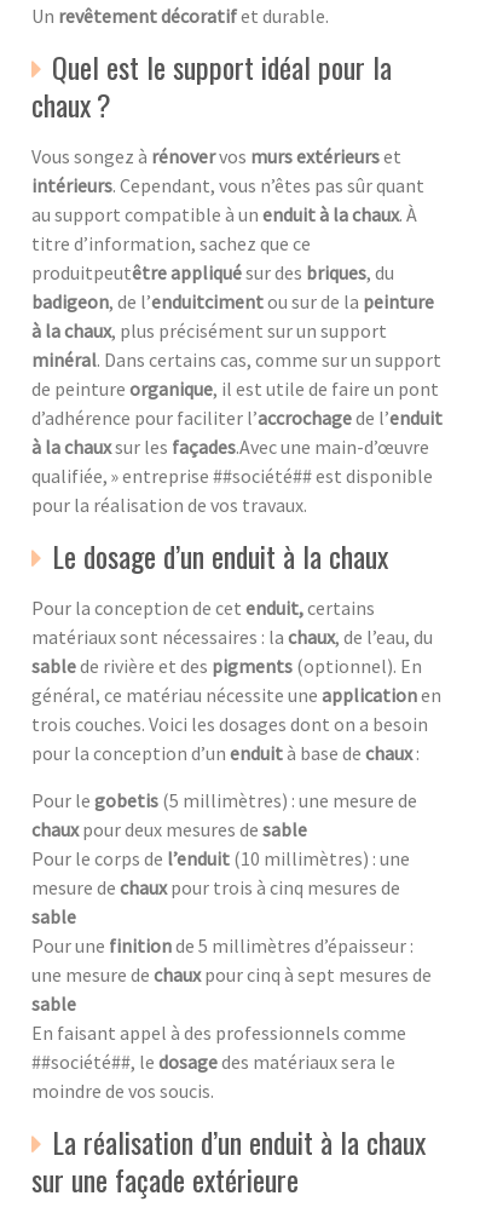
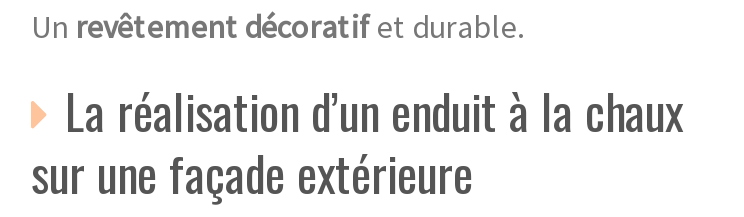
- Quel est le support idéal pour la
- chaux ?
- Vous songez à rénovervos murs extérieurs et
- intérieurs. Cependant, vous n’êtes pas sûr quant
- au support compatible à un enduit à la chaux. À
- titre d’information, sachez que ce
- produitpeutêtre appliquésur des briques, du
- badigeon, de l’enduitciment ou sur de la peinture
- à la chaux, plus précisément sur un support
- minéral. Dans certains cas, comme sur un support
- de peinture organique, il est utile de faire un pont
- d’adhérence pour faciliter l’accrochage de l’enduit
- à la chauxsur les façades.Avec une main-d’œuvre
- qualifiée, » entreprise ##société## est disponible
- pour la réalisation de vos travaux.
- Le dosage d’un enduit à la chaux
- Pour la conception de cet enduit, certains
- matériaux sont nécessaires : la chaux, de l’eau, du
- sable de rivière et des pigments (optionnel). En
- général, ce matériau nécessite une application en
- trois couches. Voici les dosages dont on a besoin
- pour la conception d’un enduit à base de chaux:
- Pour le gobetis (5 millimètres) : une mesure de
- chaux pour deux mesures de sable
- Pour le corps de l’enduit (10 millimètres) : une
- mesure de chaux pour trois à cinq mesures de
- sable
- Pour une finition de 5 millimètres d’épaisseur :
- une mesure de chaux pour cinq à sept mesures de
- sable
- En faisant appel à des professionnels comme
- ##société##, le dosage des matériaux sera le
- moindre de vos soucis.
